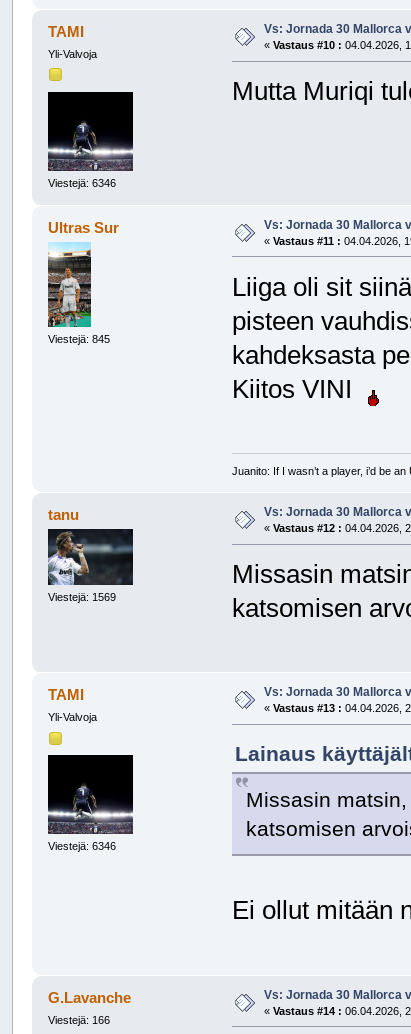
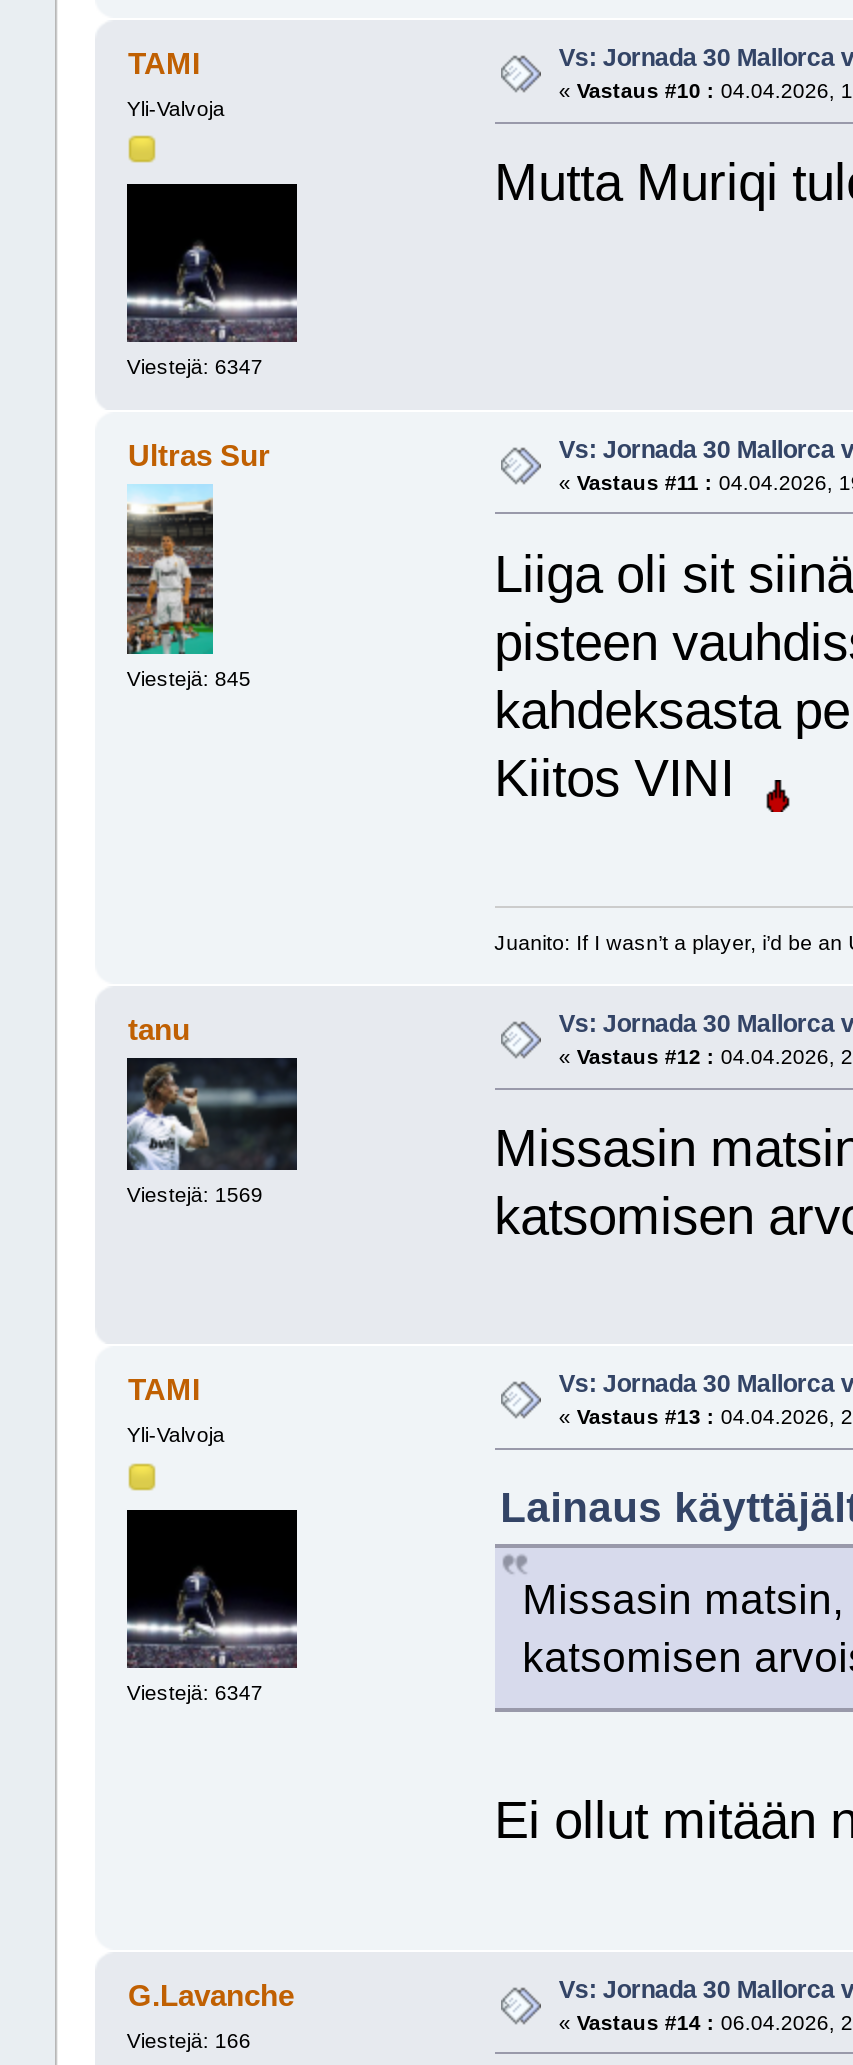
- Viestejä: 6346
+ Viestejä: 6347

- Viestejä: 6346
+ Viestejä: 6347
